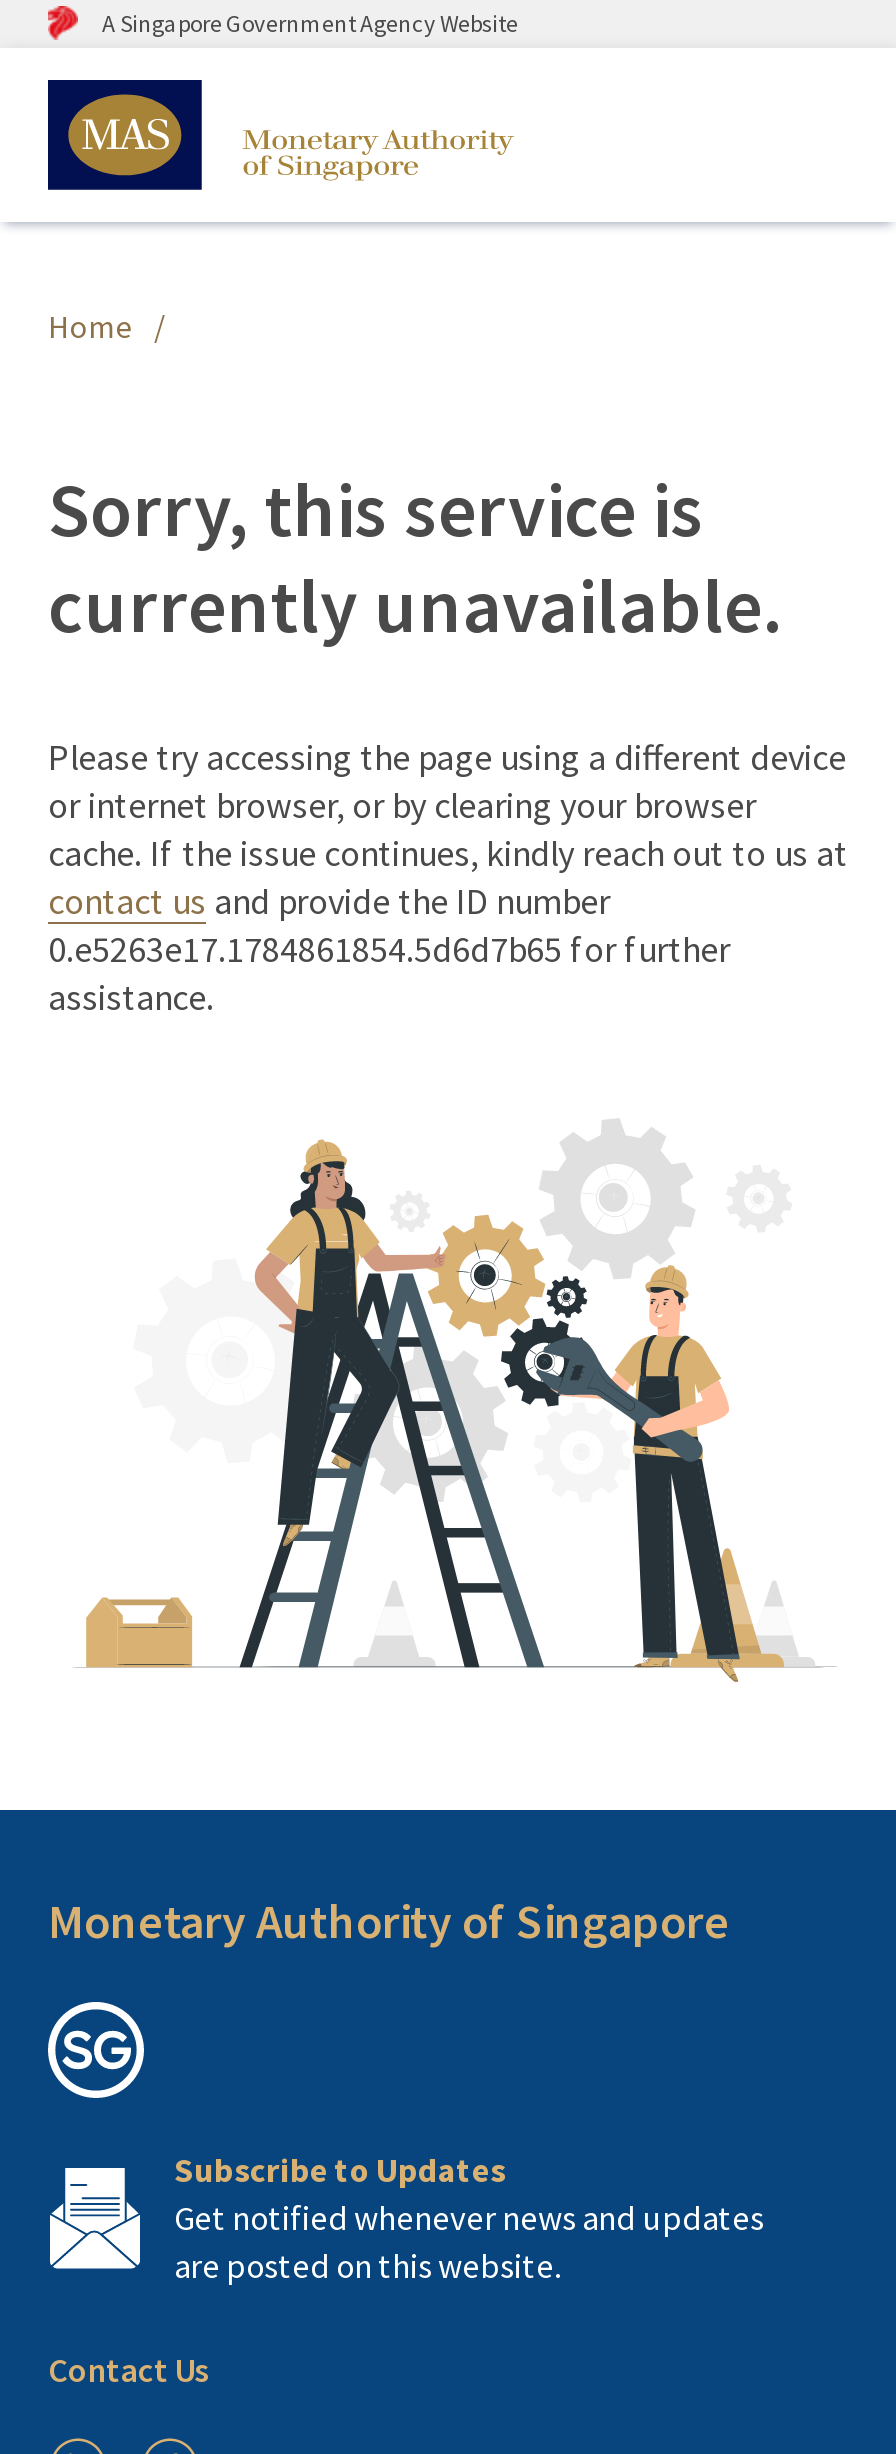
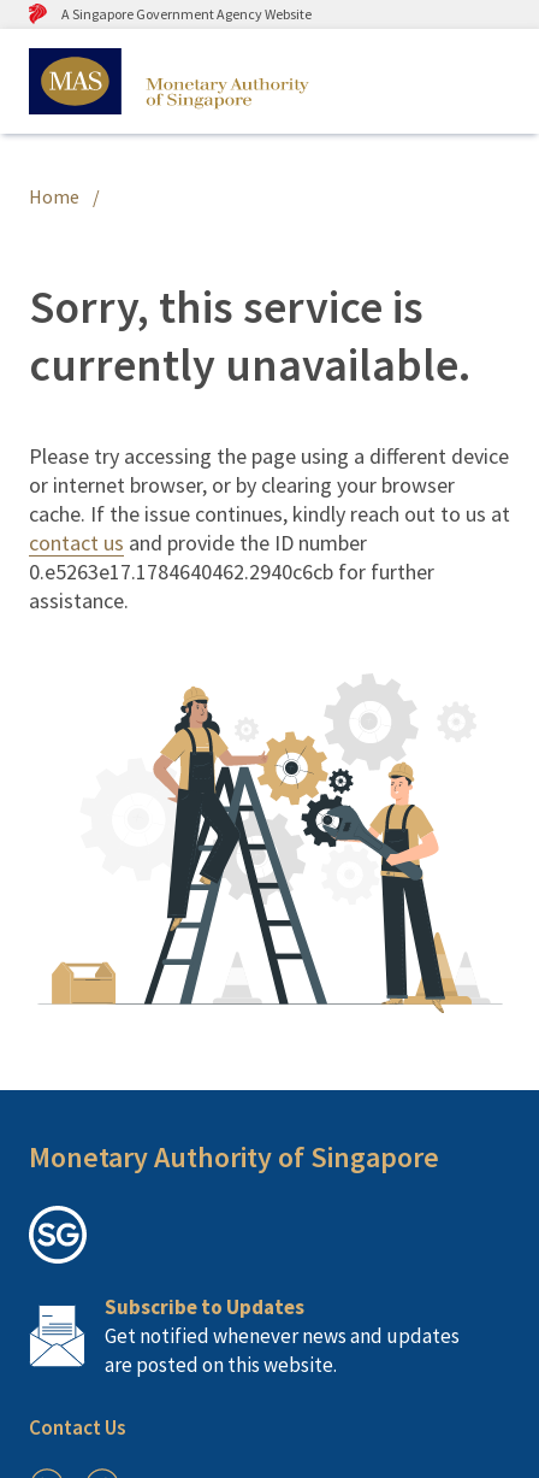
- 0.e5263e17.1784861854.5d6d7b65 for further
+ 0.e5263e17.1784640462.2940c6cb for further
